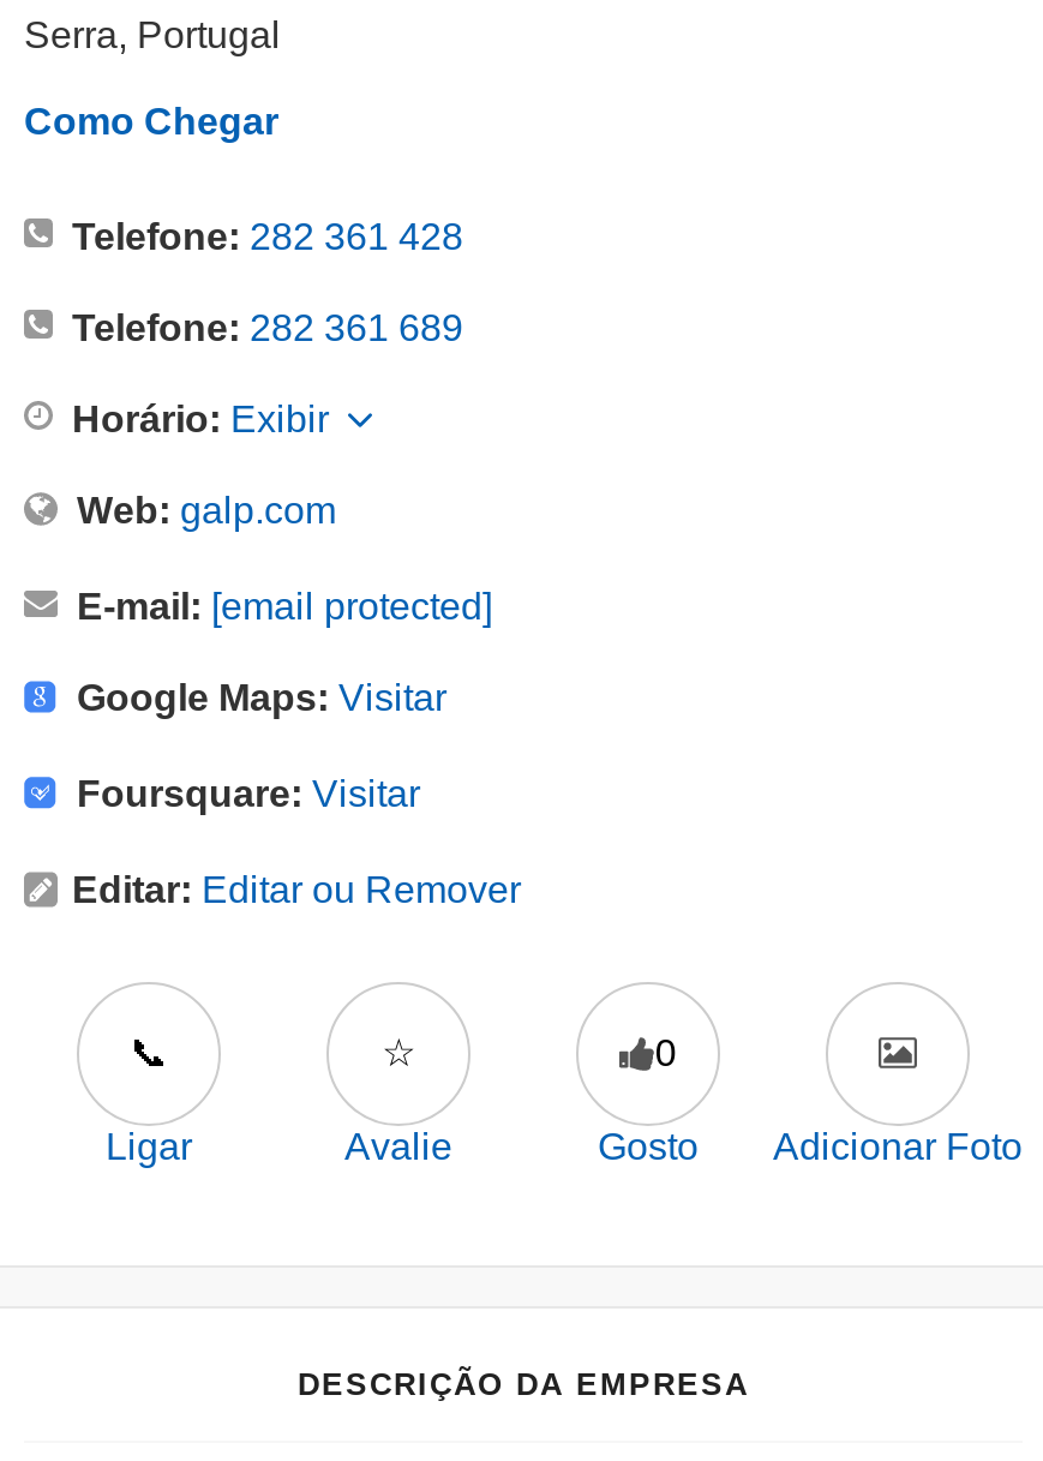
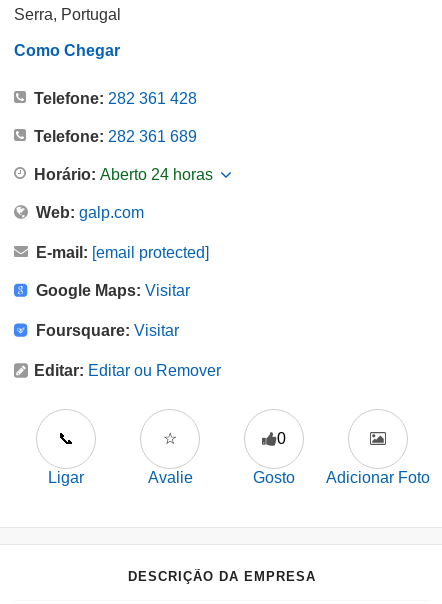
- Horário: Exibir
+ Horário: Aberto 24 horas
